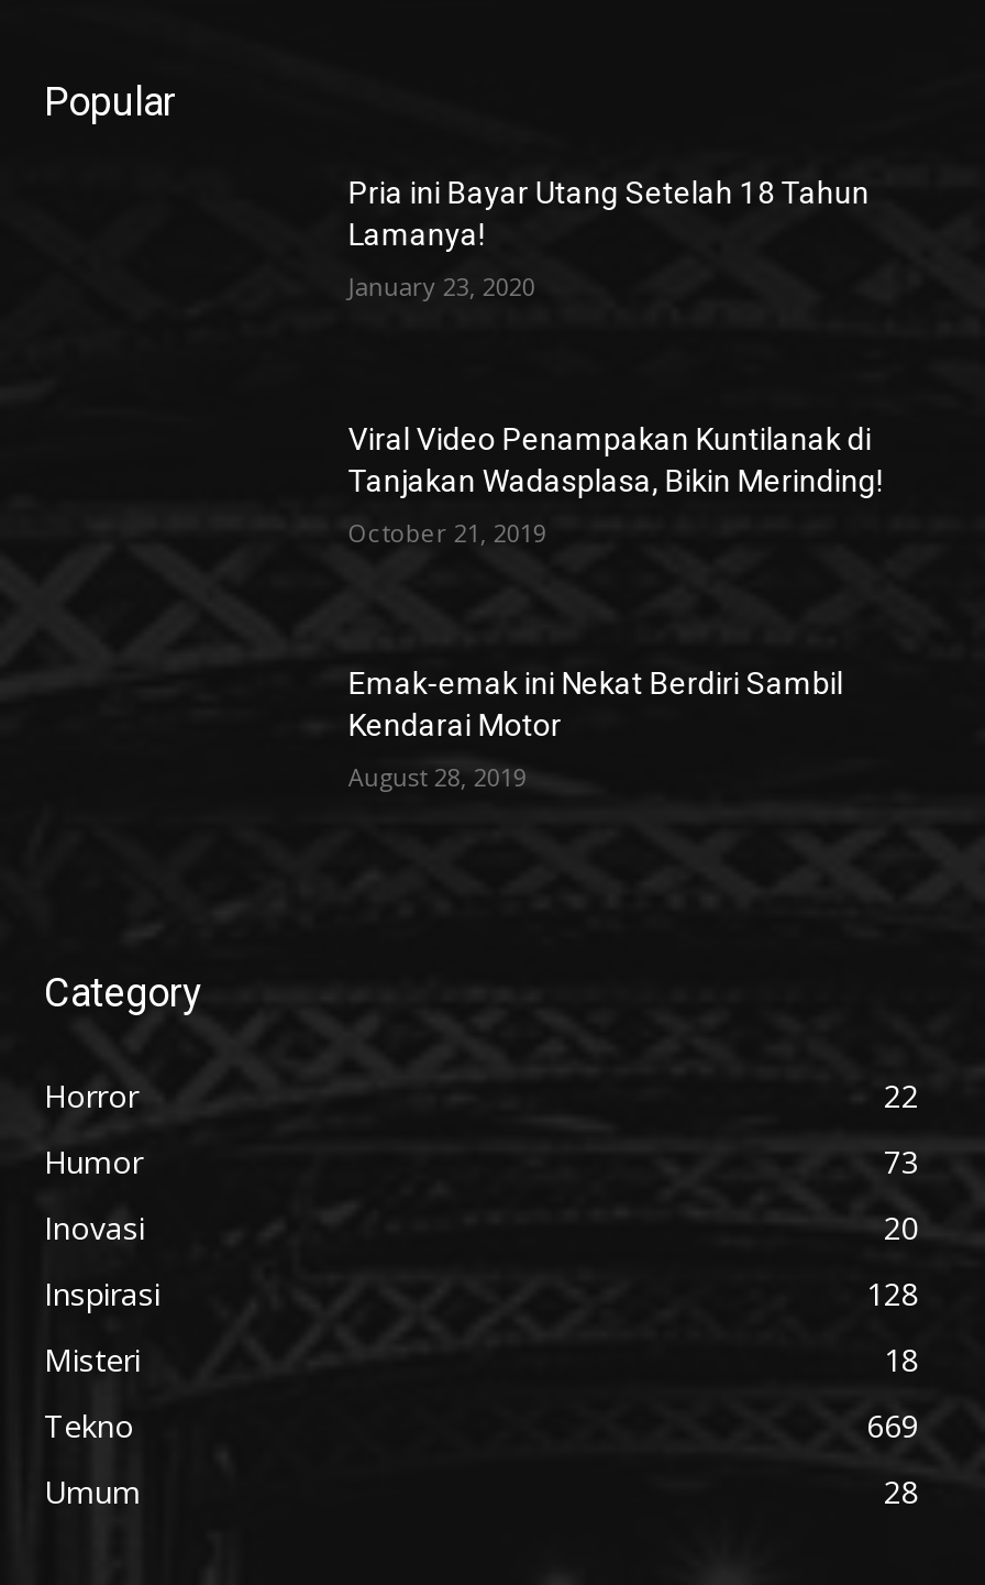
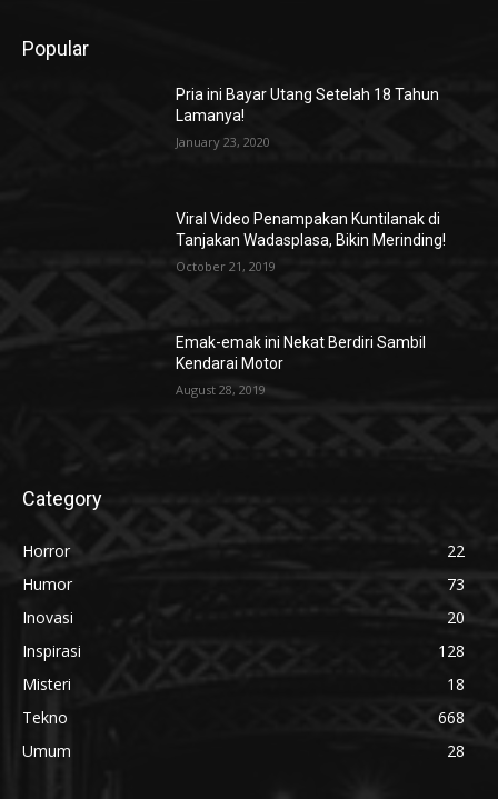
- 669
+ 668
